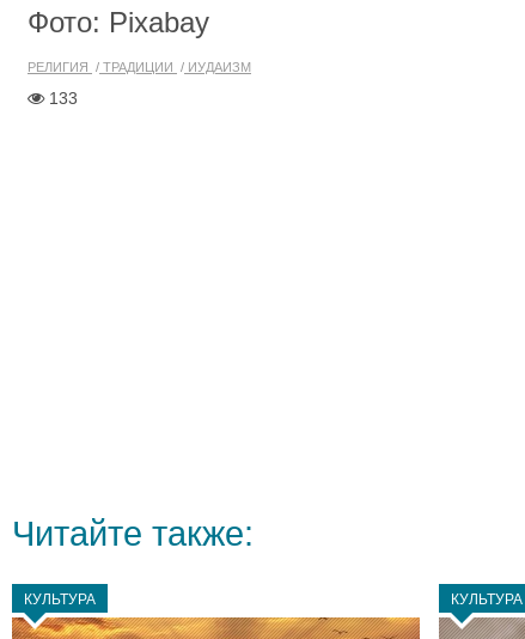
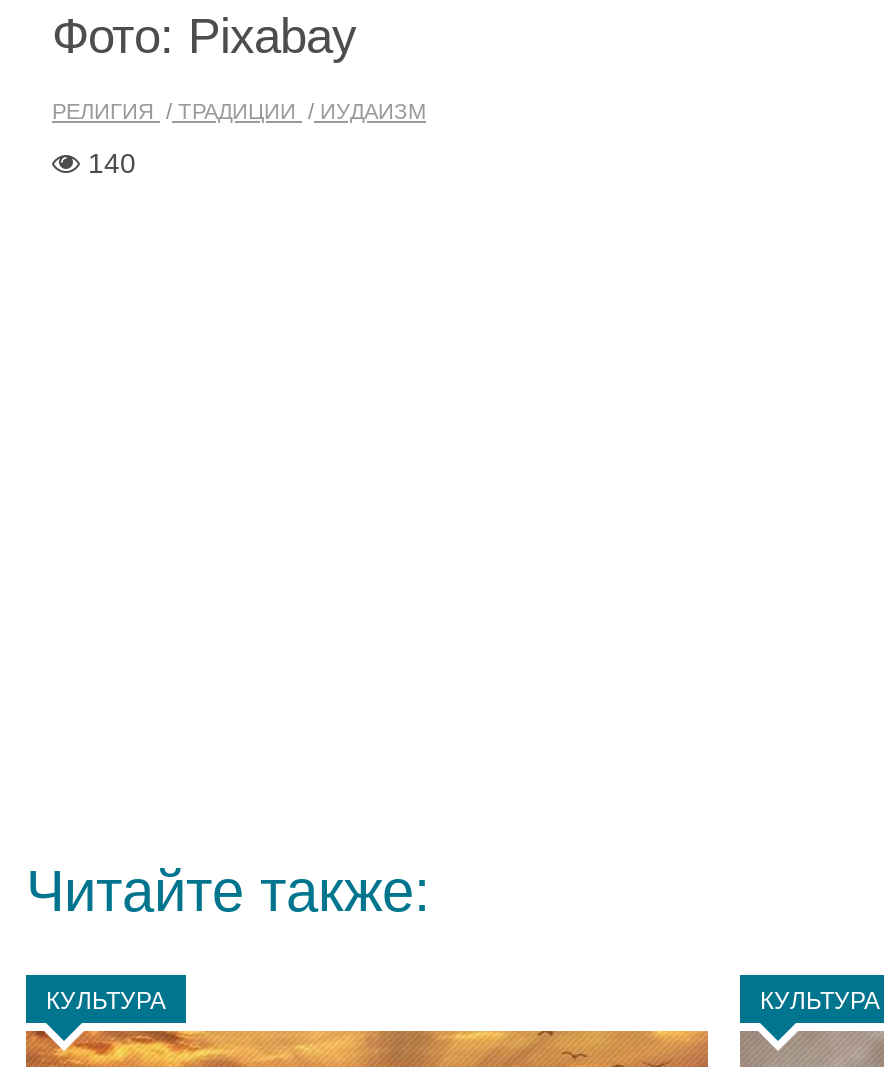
- 133
+ 140
